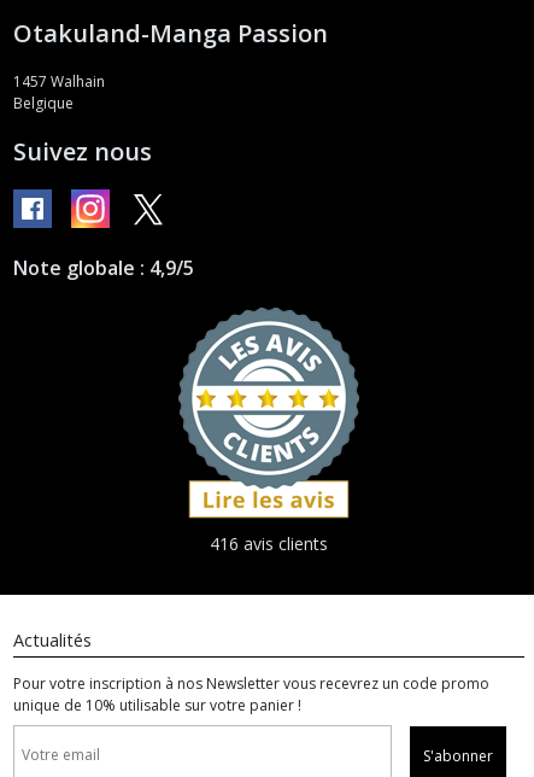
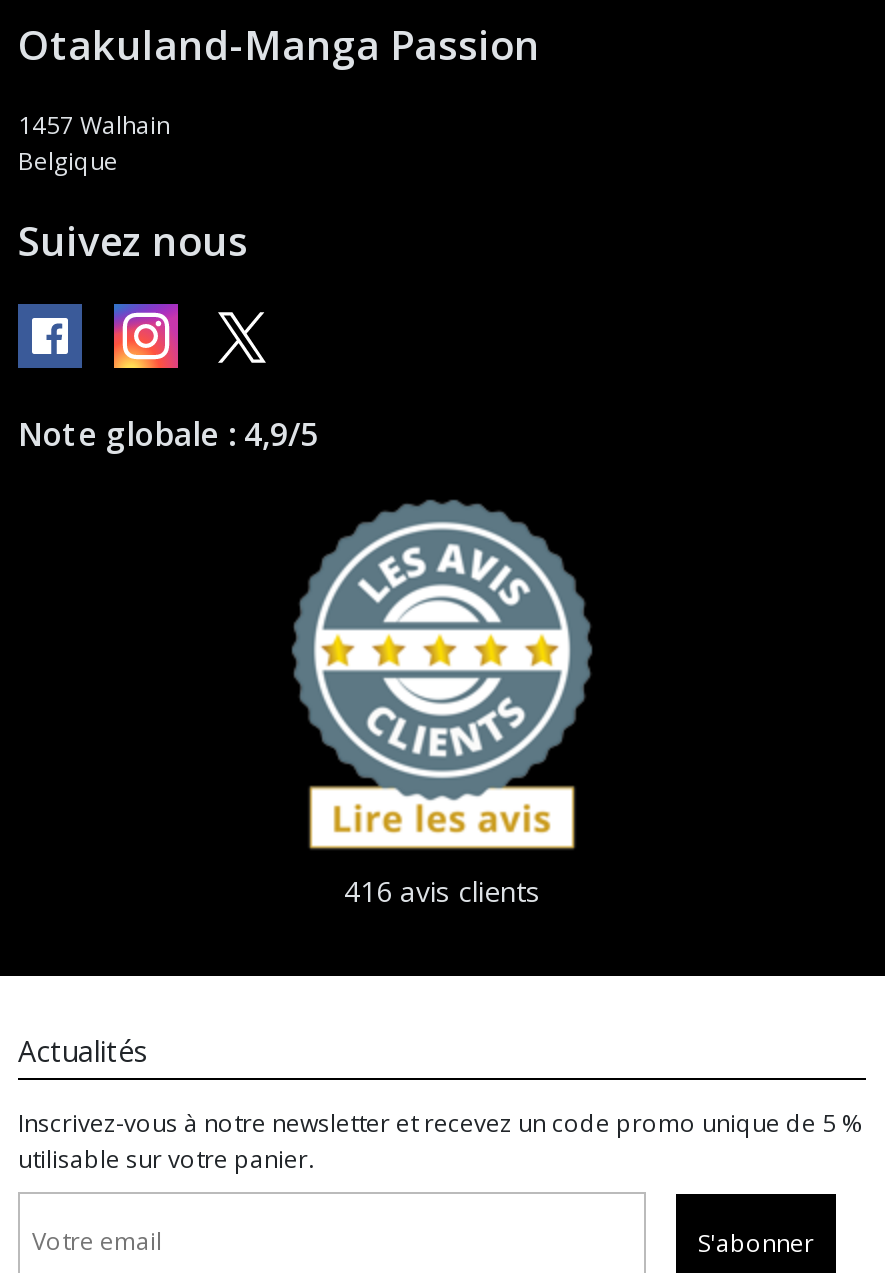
- Pour votre inscription à nos Newsletter vous recevrez un code promo
- unique de 10% utilisable sur votre panier !
+ Inscrivez-vous à notre newsletter et recevez un code promo unique de 5 %
+ utilisable sur votre panier.
